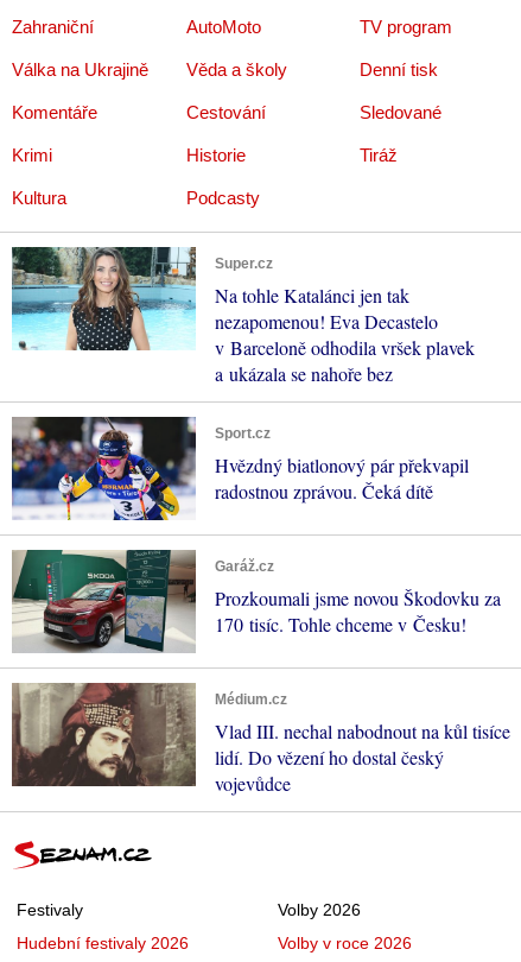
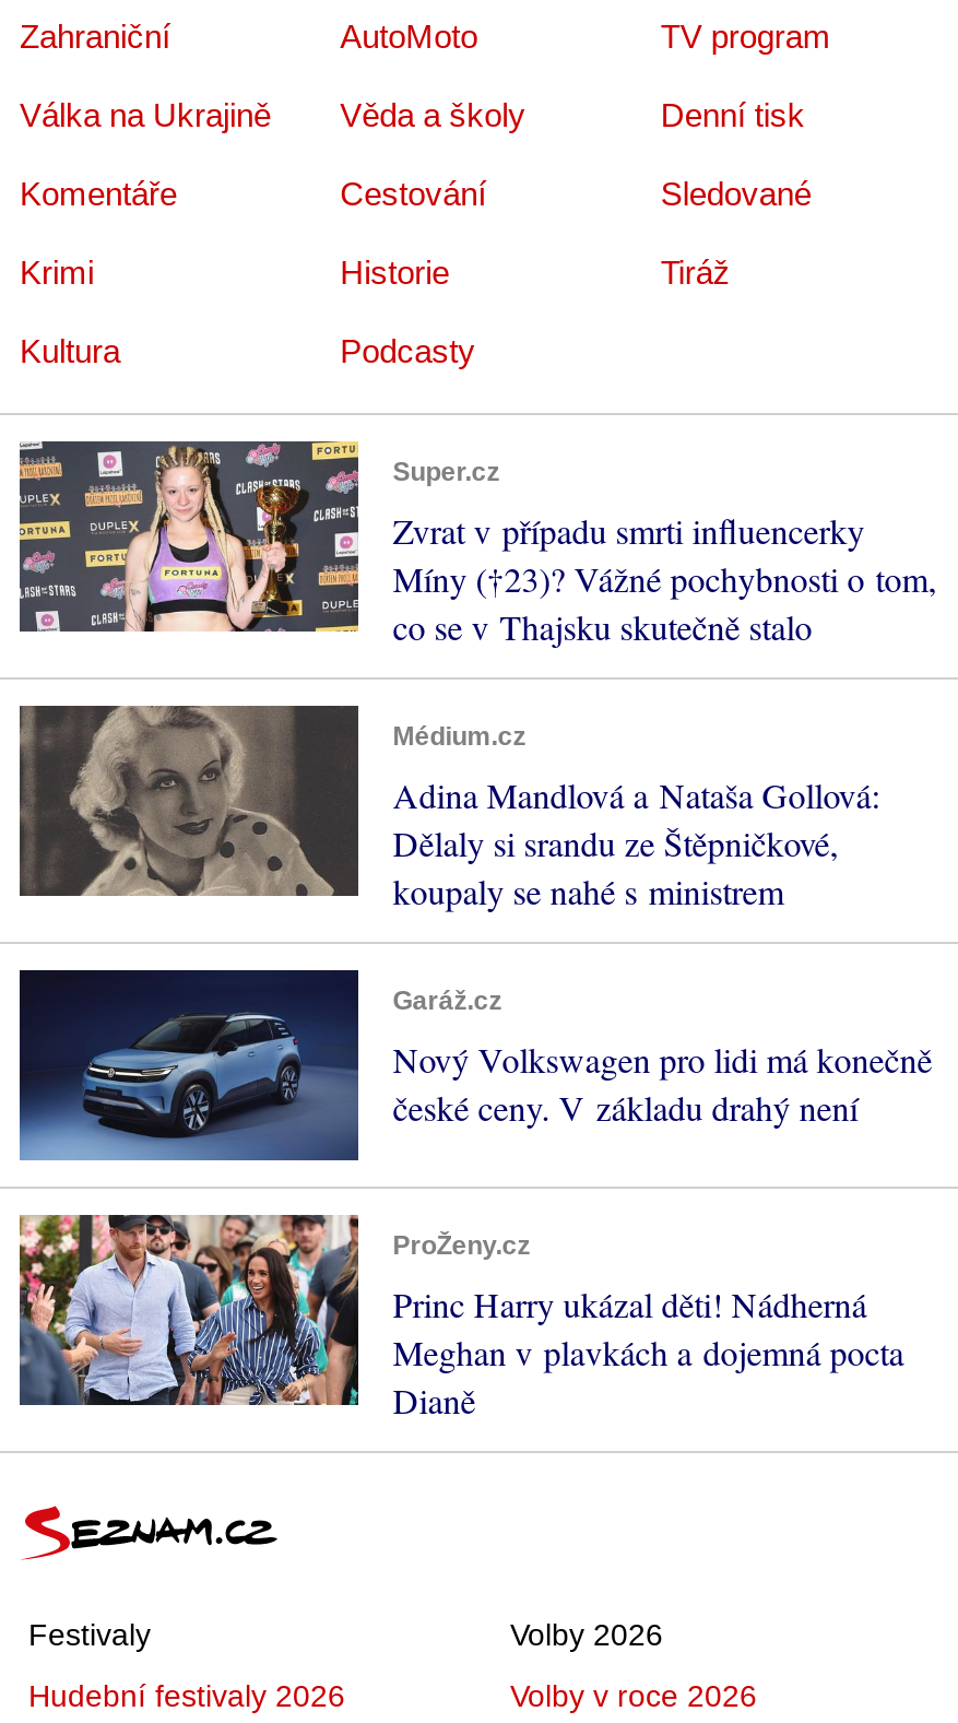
- [image]
- Na tohle Katalánci jen tak
- nezapomenou! Eva Decastelo
- v Barceloně odhodila vršek plavek
- a ukázala se nahoře bez
+ [image]
+ Zvrat v případu smrti influencerky
+ Míny (†23)? Vážné pochybnosti o tom,
+ co se v Thajsku skutečně stalo

- [image]
- Sport.cz
- Hvězdný biatlonový pár překvapil
- radostnou zprávou. Čeká dítě
+ [image]
+ Médium.cz
+ Adina Mandlová a Nataša Gollová:
+ Dělaly si srandu ze Štěpničkové,
+ koupaly se nahé s ministrem

- [image]
- Prozkoumali jsme novou Škodovku za
- 170 tisíc. Tohle chceme v Česku!
+ [image]
+ Nový Volkswagen pro lidi má konečně
+ české ceny. V základu drahý není

- [image]
- Médium.cz
- Vlad III. nechal nabodnout na kůl tisíce
- lidí. Do vězení ho dostal český
- vojevůdce
+ [image]
+ ProŽeny.cz
+ Princ Harry ukázal děti! Nádherná
+ Meghan v plavkách a dojemná pocta
+ Dianě
